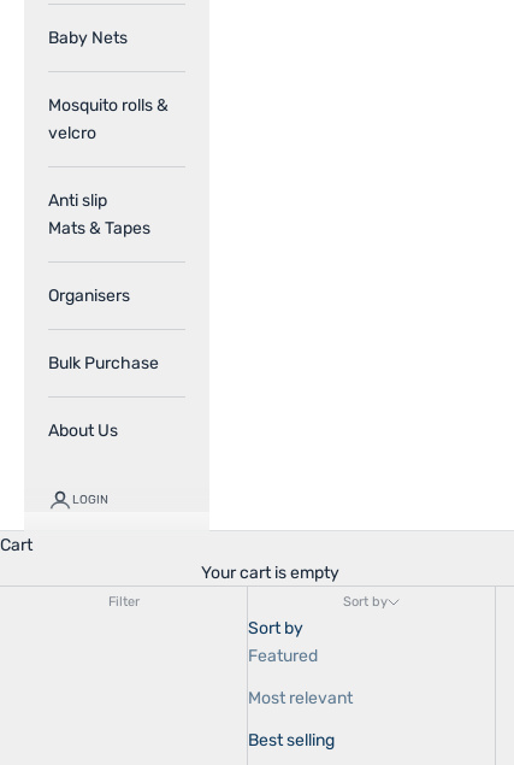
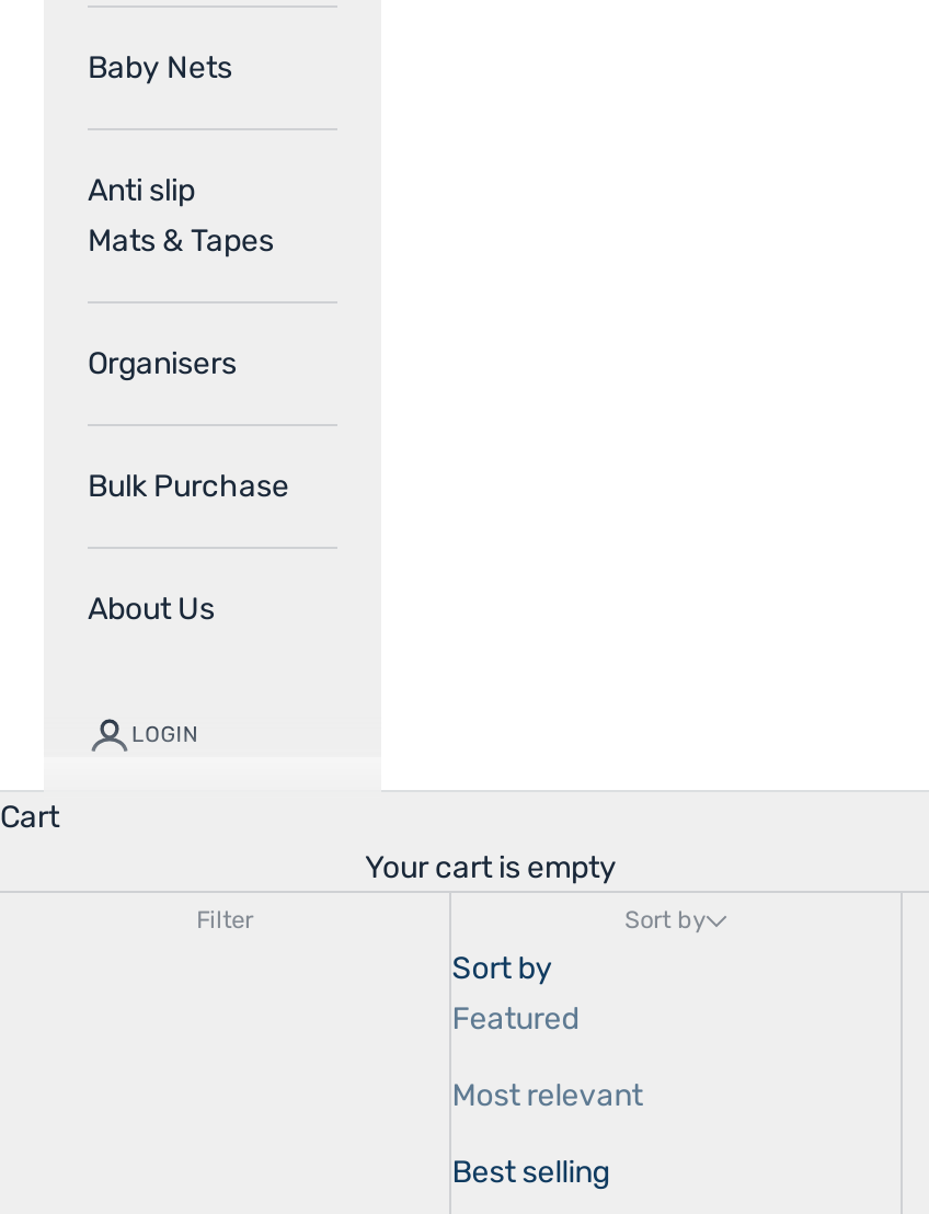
- Mosquito rolls &
- velcro
